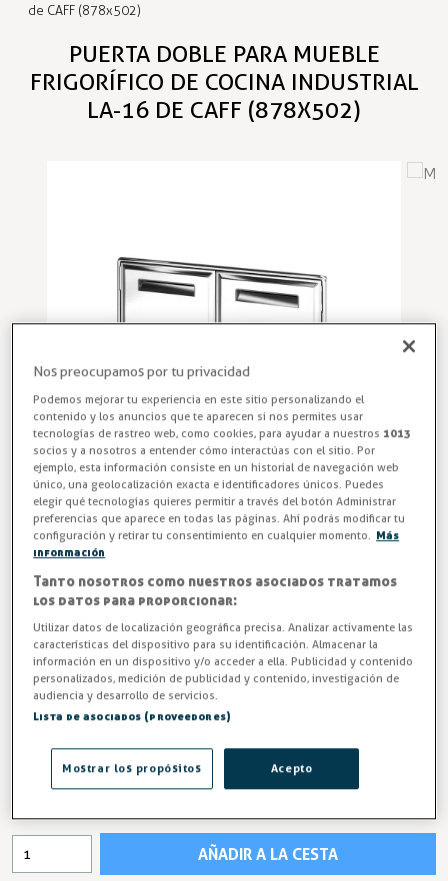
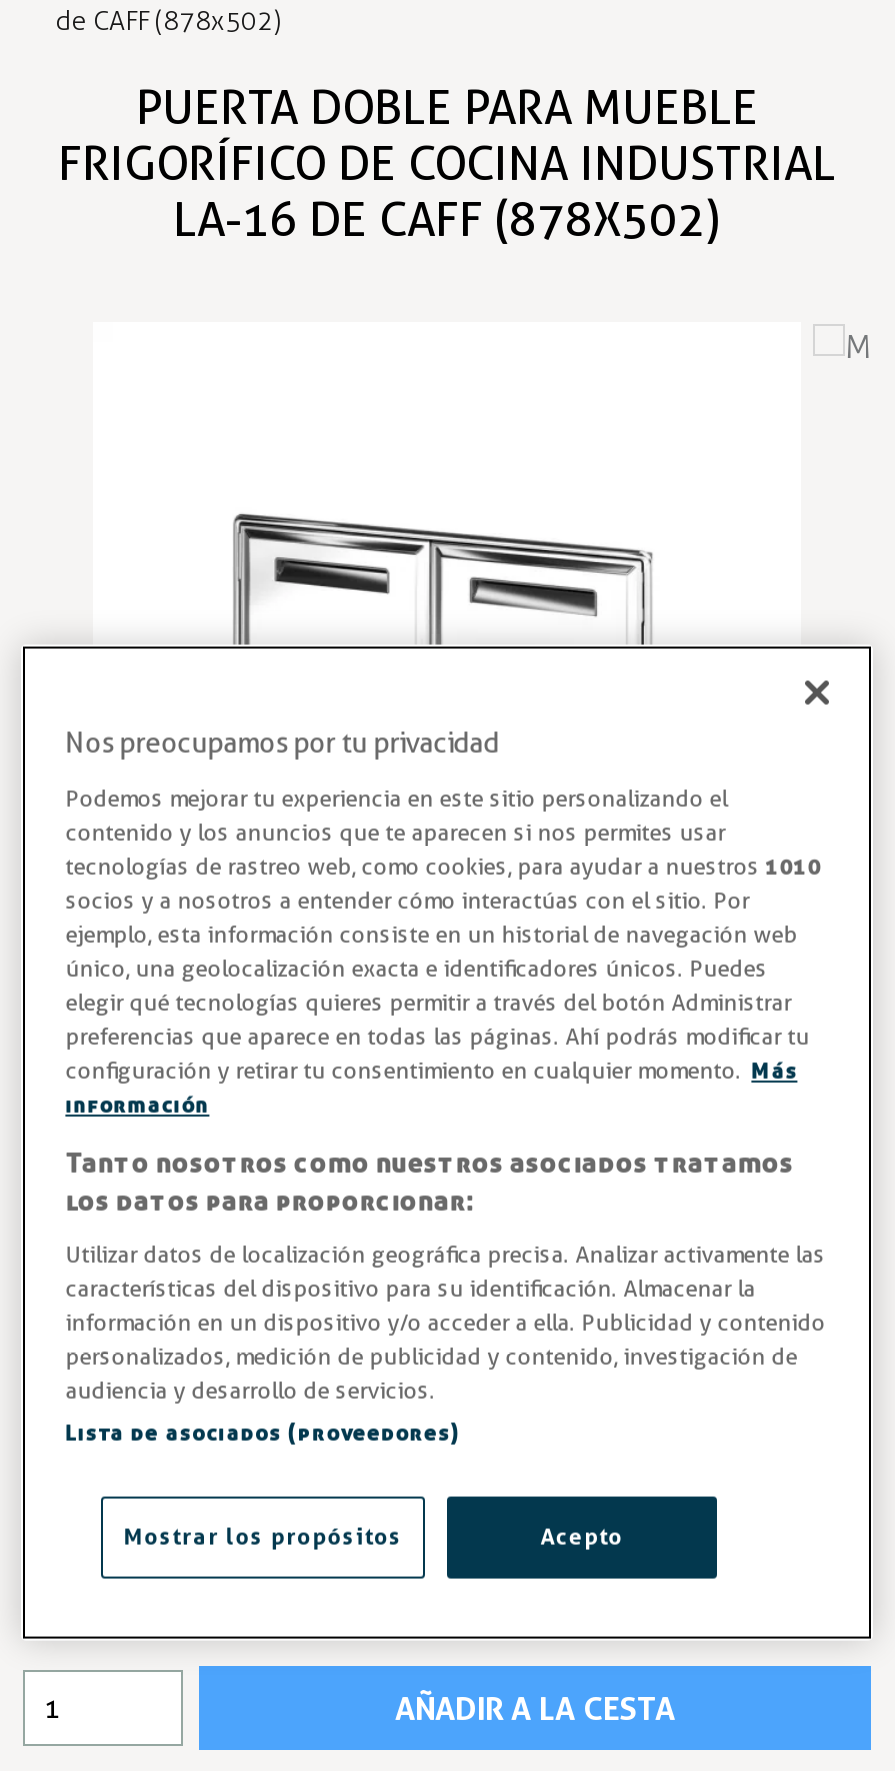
- tecnologías de rastreo web, como cookies, para ayudar a nuestros 1013
+ tecnologías de rastreo web, como cookies, para ayudar a nuestros 1010
